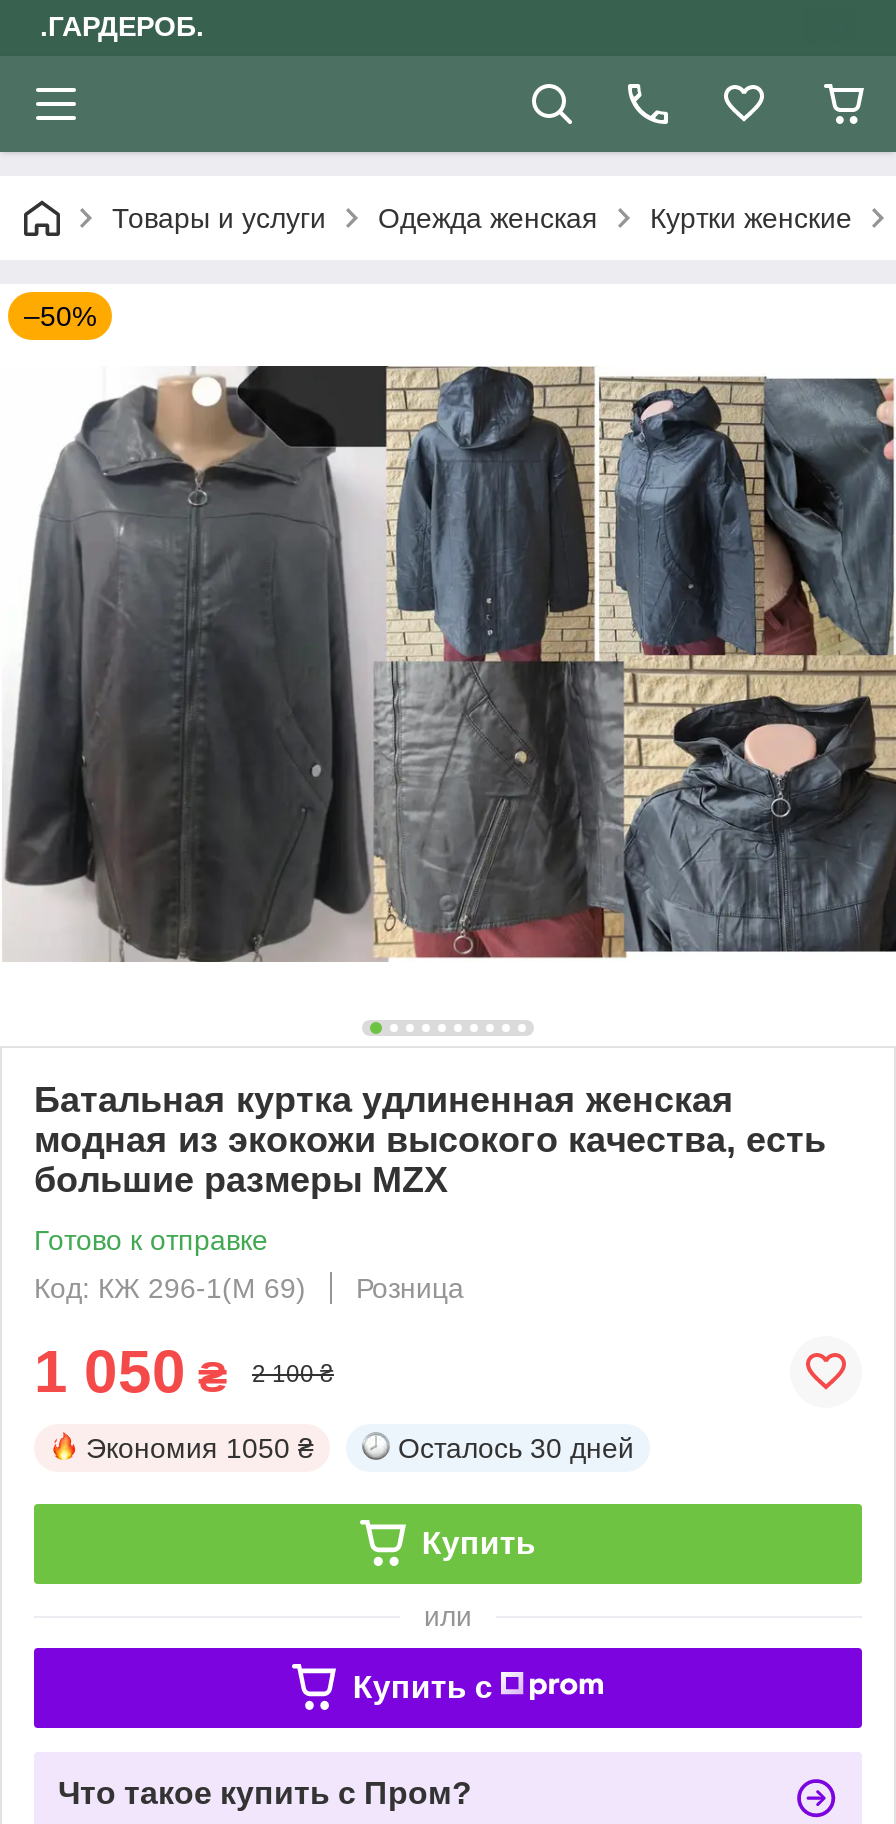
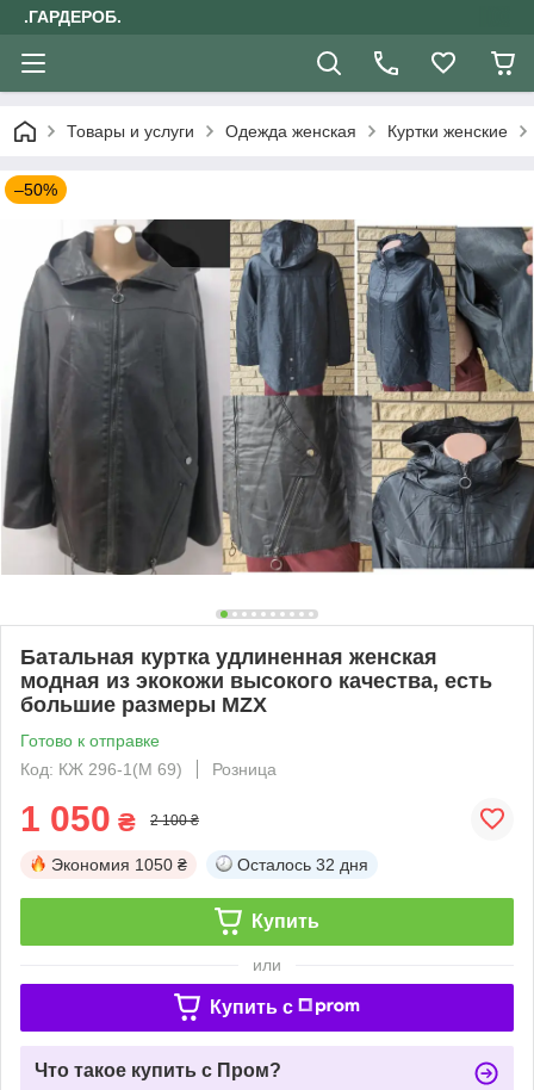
- Осталось 30 дней
+ Осталось 32 дня
